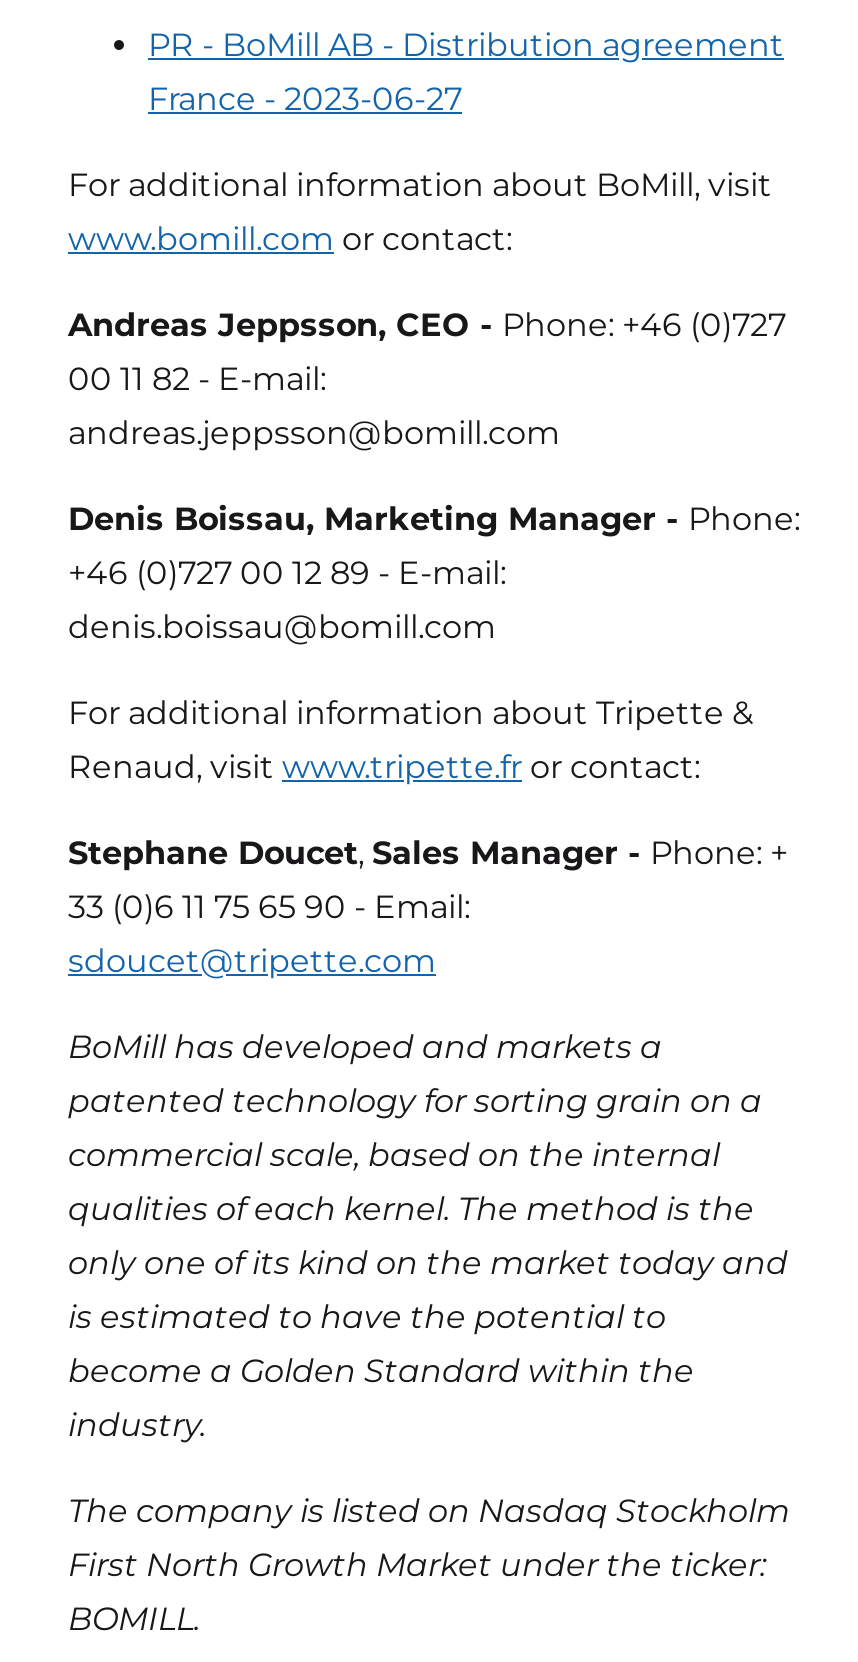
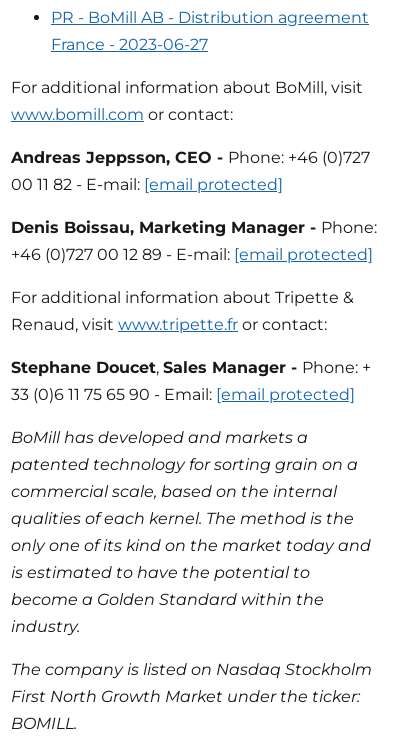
- 00 11 82 - E-mail:
- andreas.jeppsson@bomill.com
+ 00 11 82 - E-mail: [email protected]

- +46 (0)727 00 12 89 - E-mail:
- denis.boissau@bomill.com
+ +46 (0)727 00 12 89 - E-mail: [email protected]

- 33 (0)6 11 75 65 90 - Email:
- sdoucet@tripette.com
+ 33 (0)6 11 75 65 90 - Email: [email protected]
